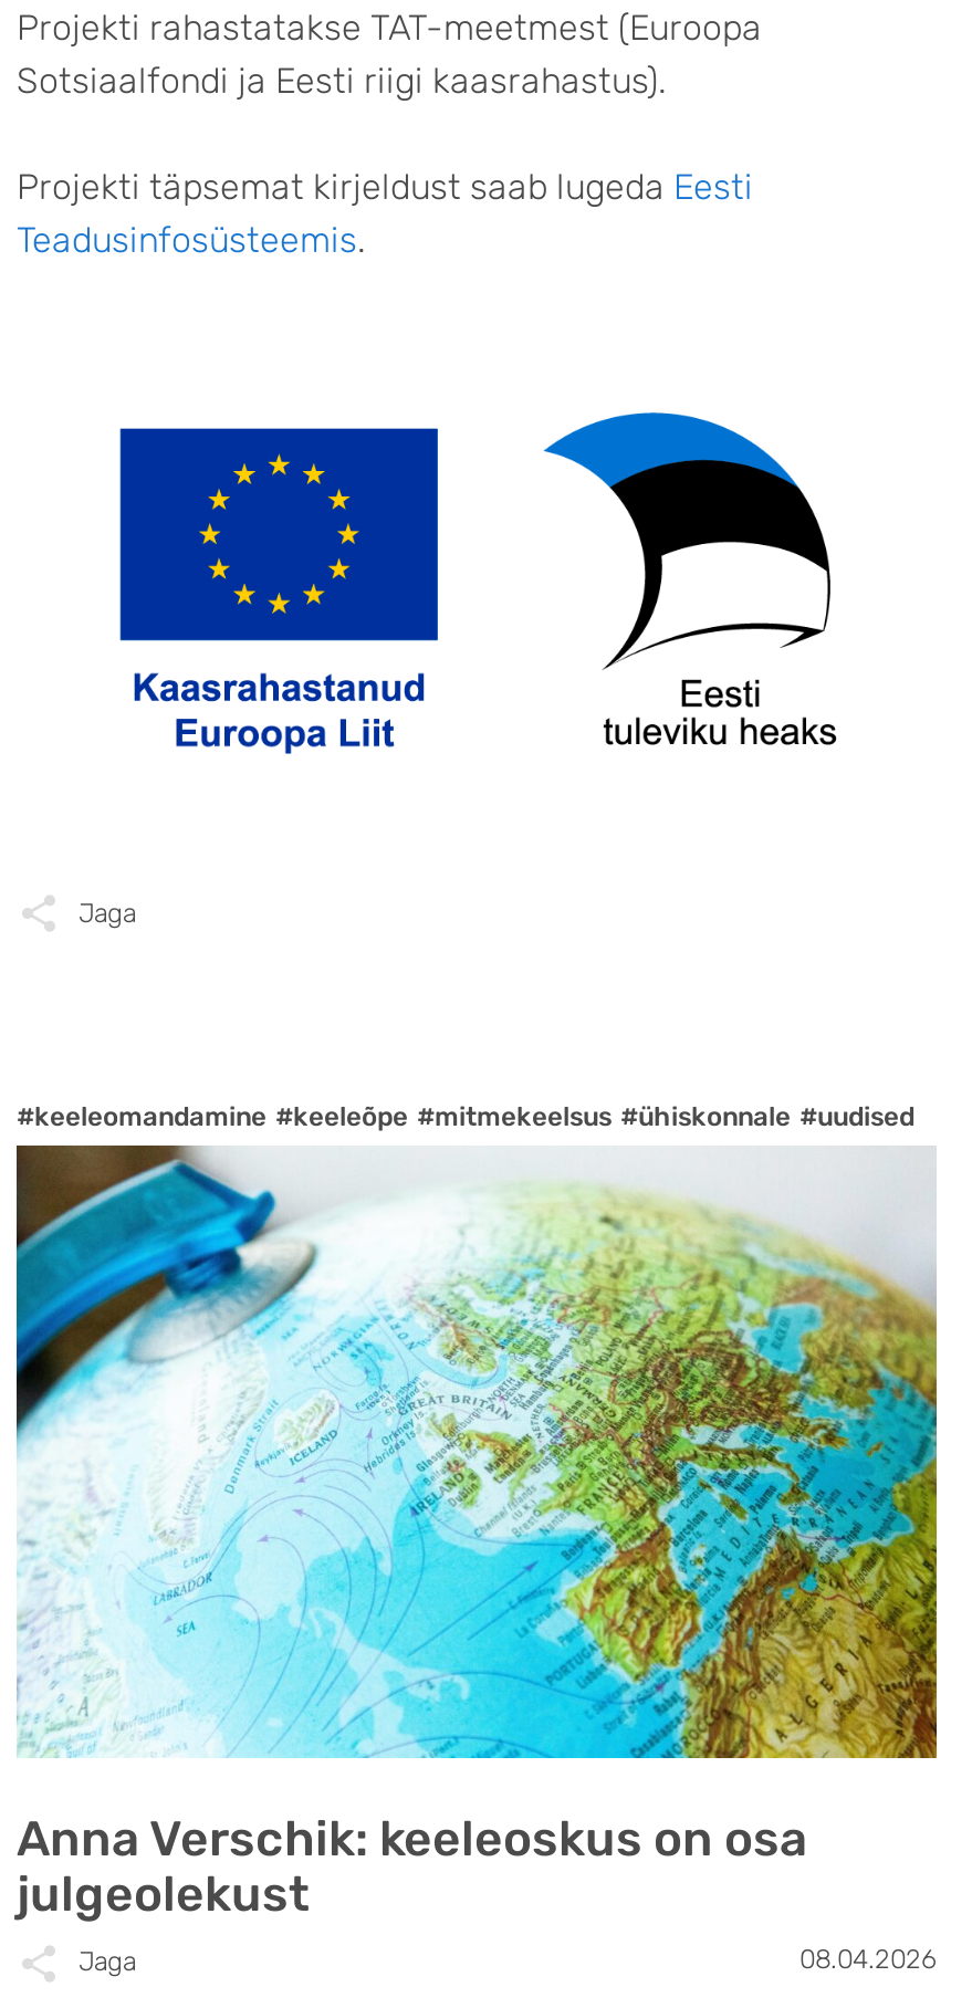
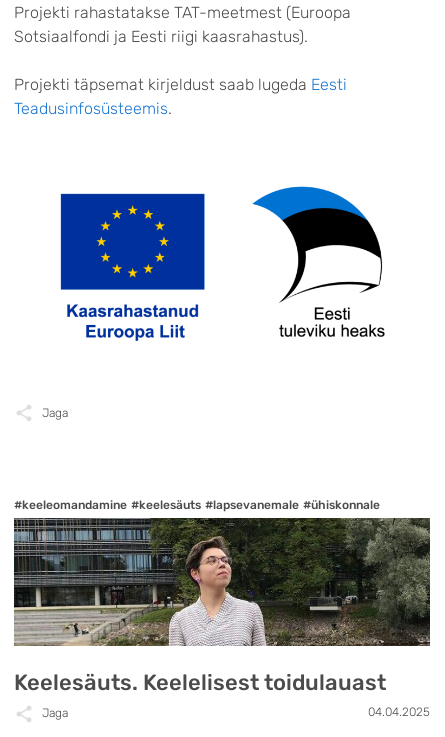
- #keeleomandamine #keeleõpe #mitmekeelsus #ühiskonnale #uudised
+ #keeleomandamine #keelesäuts #lapsevanemale #ühiskonnale

- [image]
- Anna Verschik: keeleoskus on osa
- julgeolekust
+ [image]
+ Keelesäuts. Keelelisest toidulauast

- 08.04.2026
+ 04.04.2025
